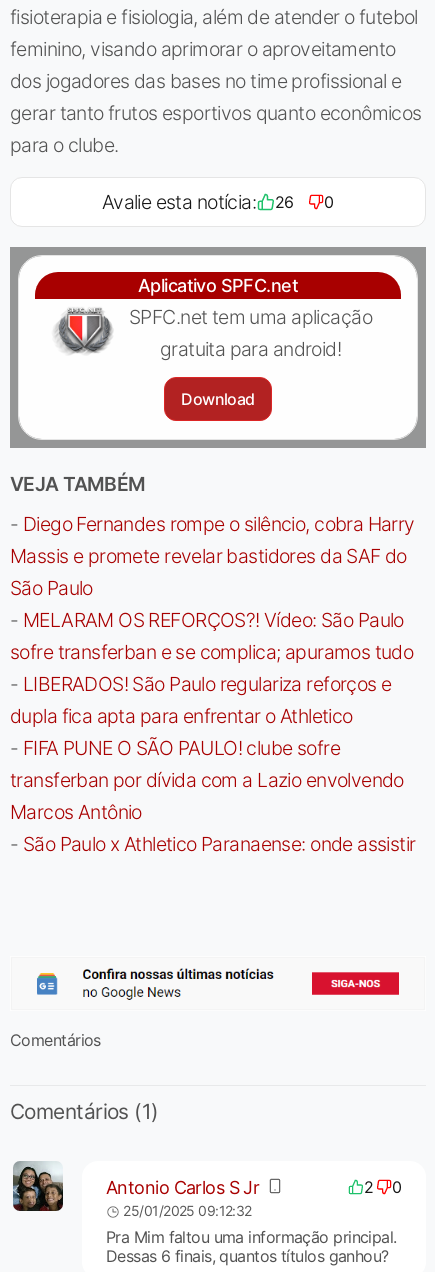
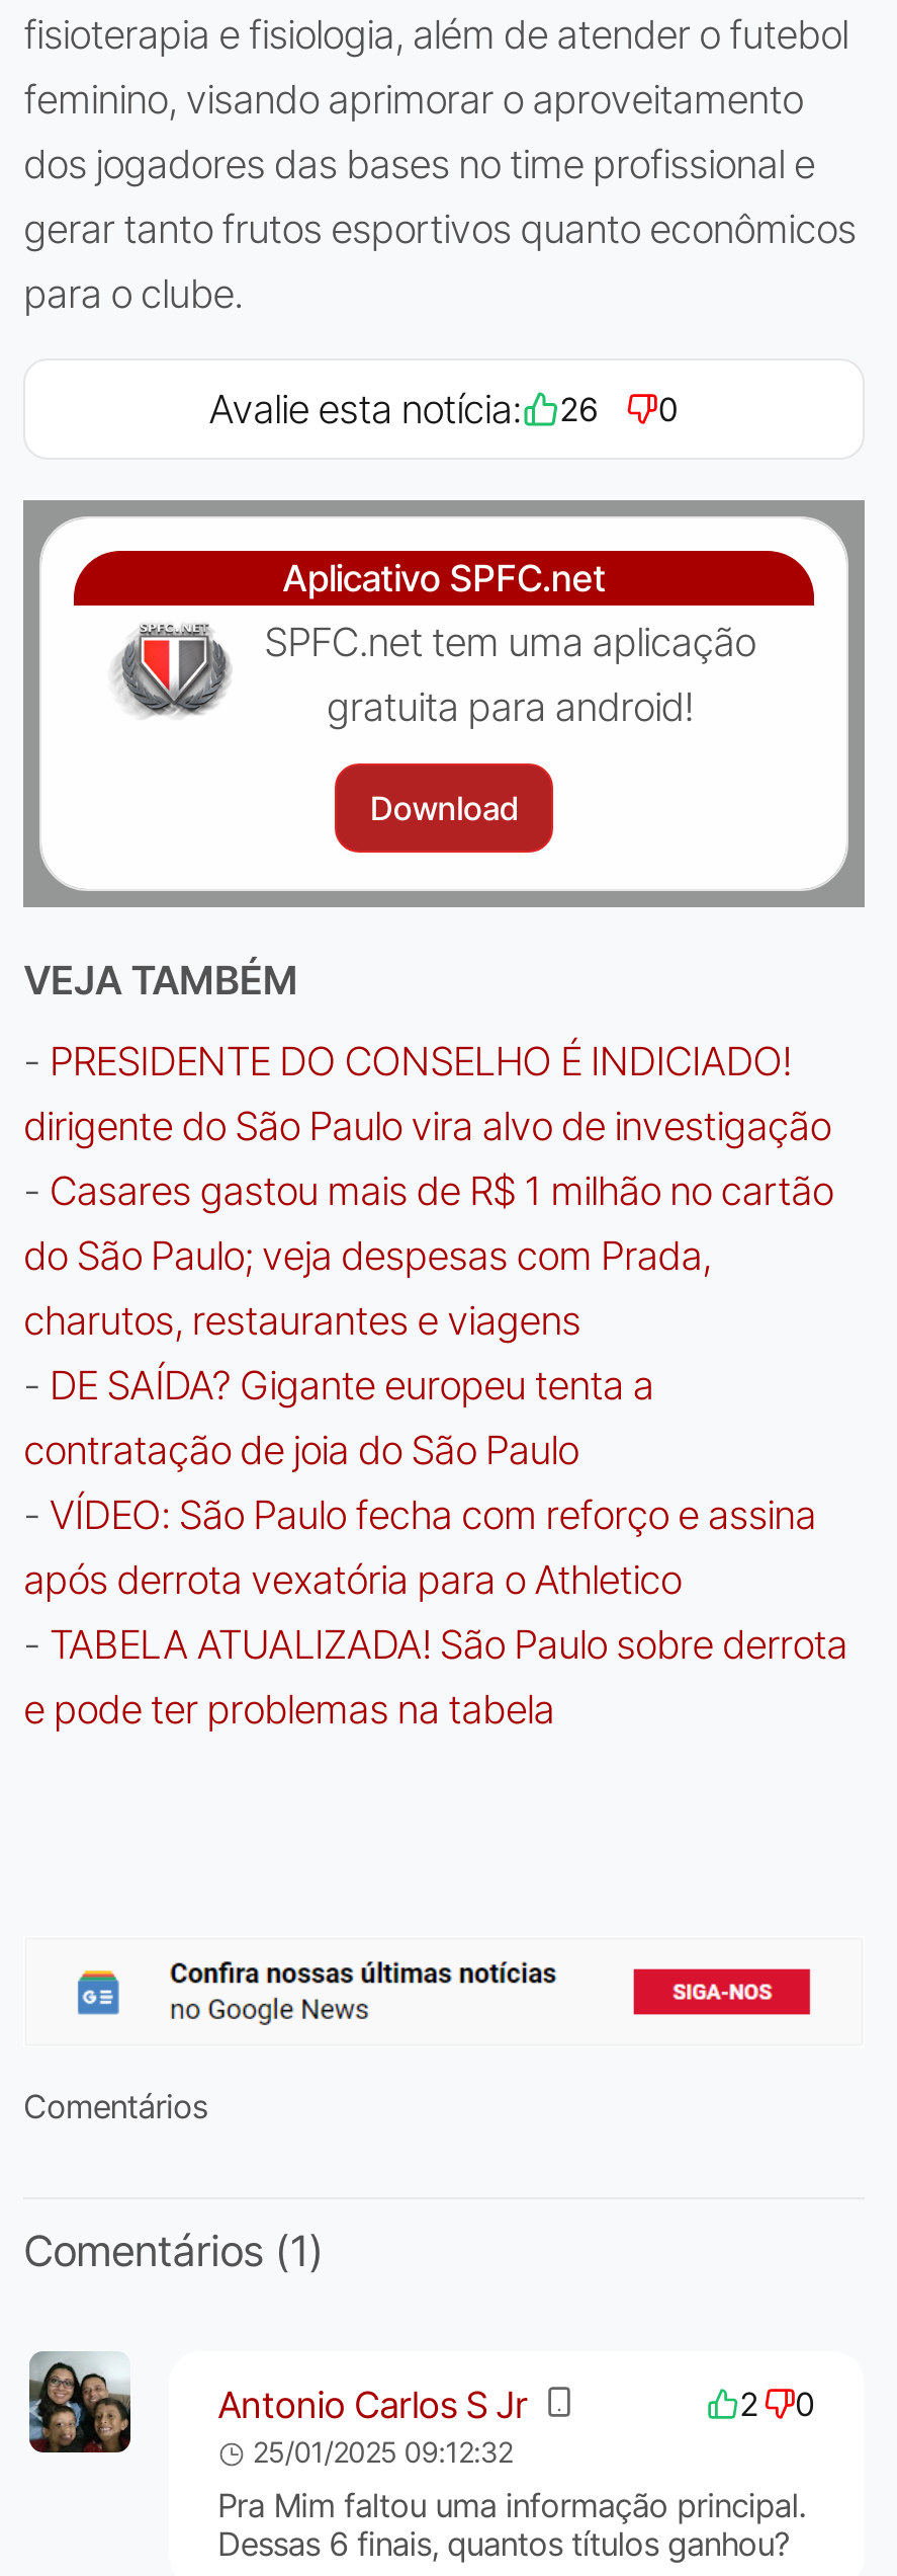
- - Diego Fernandes rompe o silêncio, cobra Harry
- Massis e promete revelar bastidores da SAF do
- São Paulo
- - MELARAM OS REFORÇOS?! Vídeo: São Paulo
- sofre transferban e se complica; apuramos tudo
- - LIBERADOS! São Paulo regulariza reforços e
- dupla fica apta para enfrentar o Athletico
- - FIFA PUNE O SÃO PAULO! clube sofre
- transferban por dívida com a Lazio envolvendo
- Marcos Antônio
- - São Paulo x Athletico Paranaense: onde assistir
+ - PRESIDENTE DO CONSELHO É INDICIADO!
+ dirigente do São Paulo vira alvo de investigação
+ - Casares gastou mais de R$ 1 milhão no cartão
+ do São Paulo; veja despesas com Prada,
+ charutos, restaurantes e viagens
+ - DE SAÍDA? Gigante europeu tenta a
+ contratação de joia do São Paulo
+ - VÍDEO: São Paulo fecha com reforço e assina
+ após derrota vexatória para o Athletico
+ - TABELA ATUALIZADA! São Paulo sobre derrota
+ e pode ter problemas na tabela
